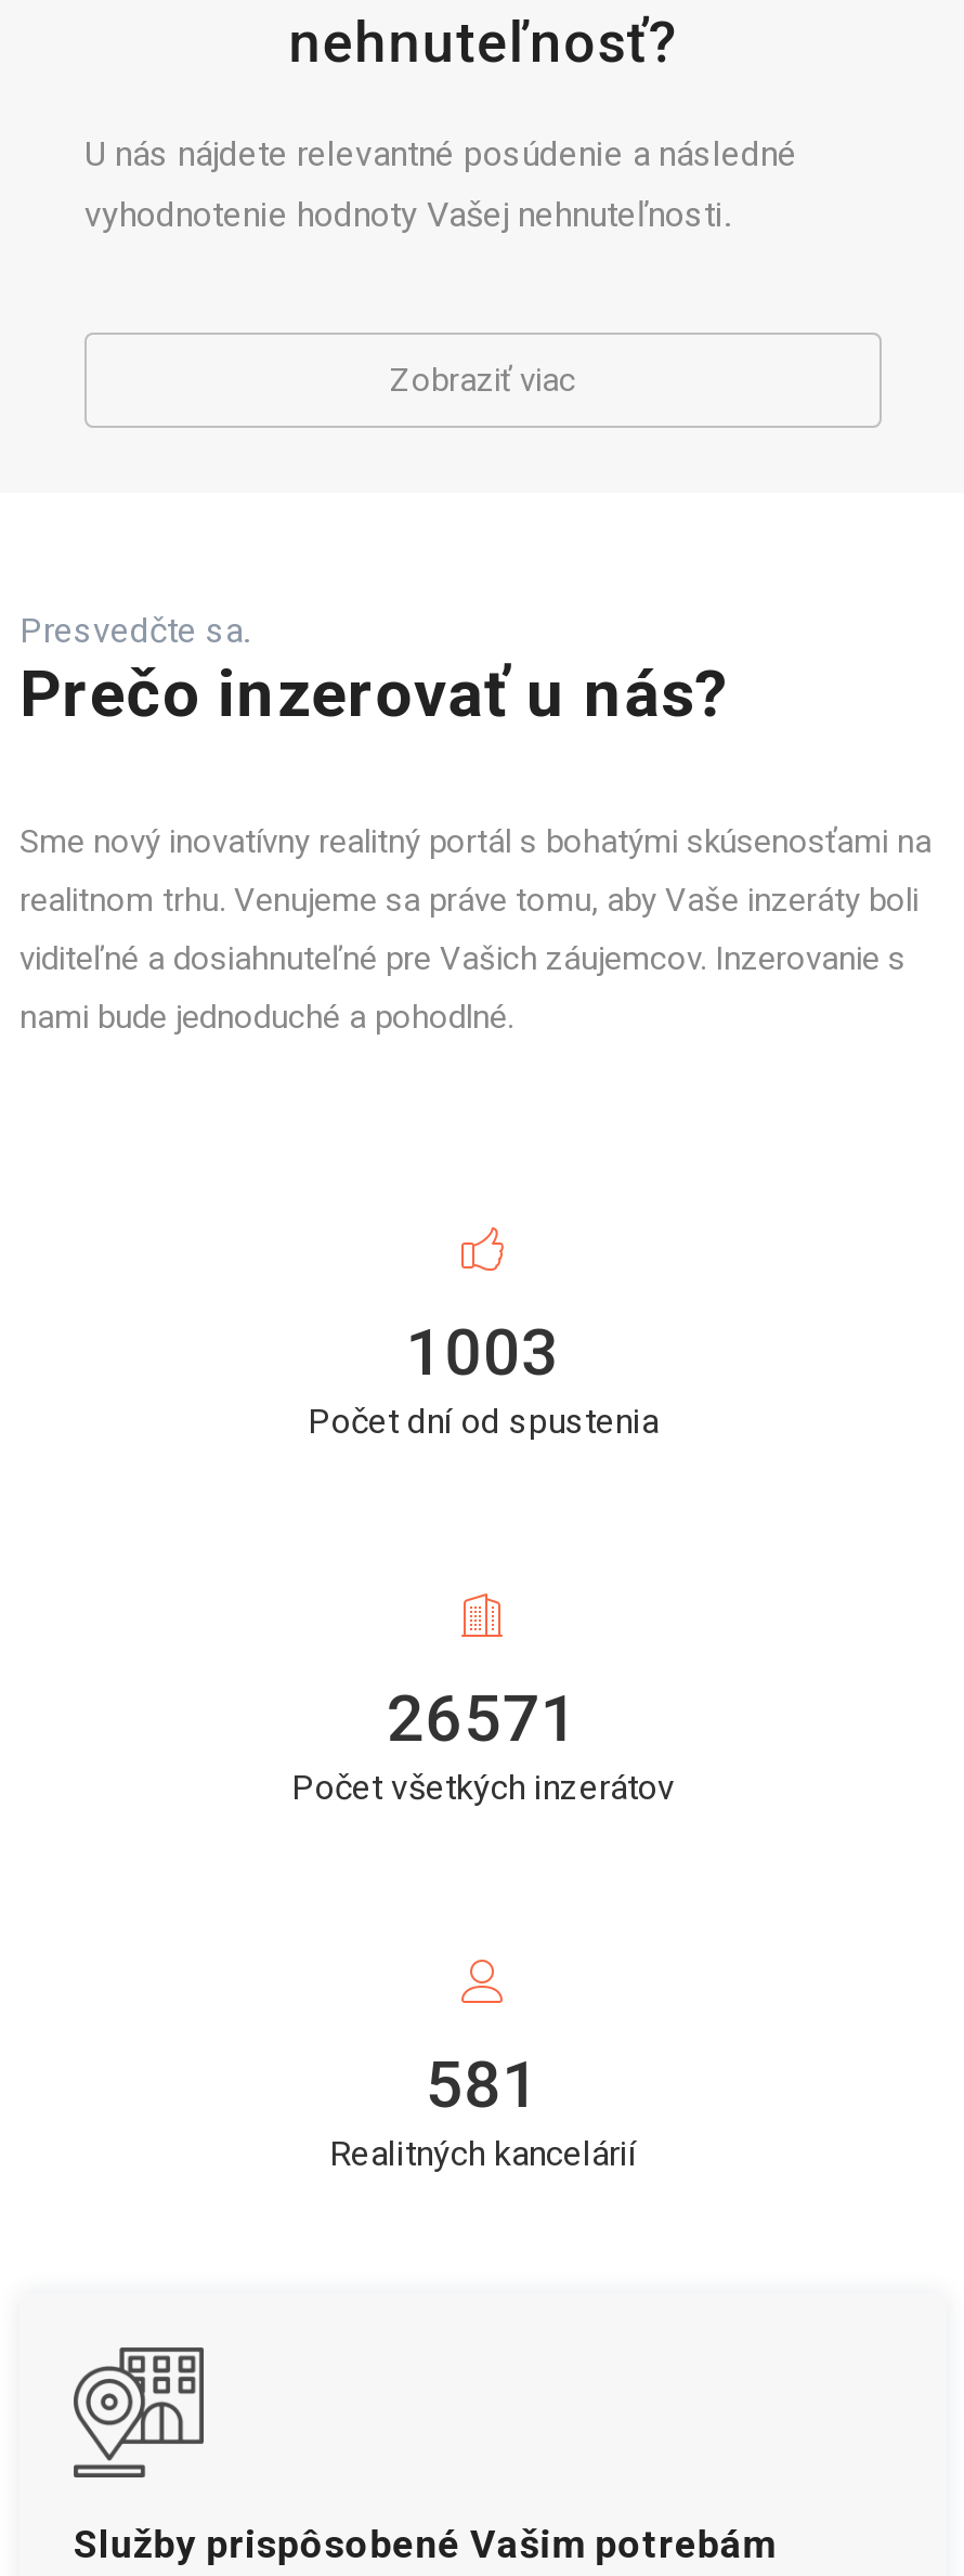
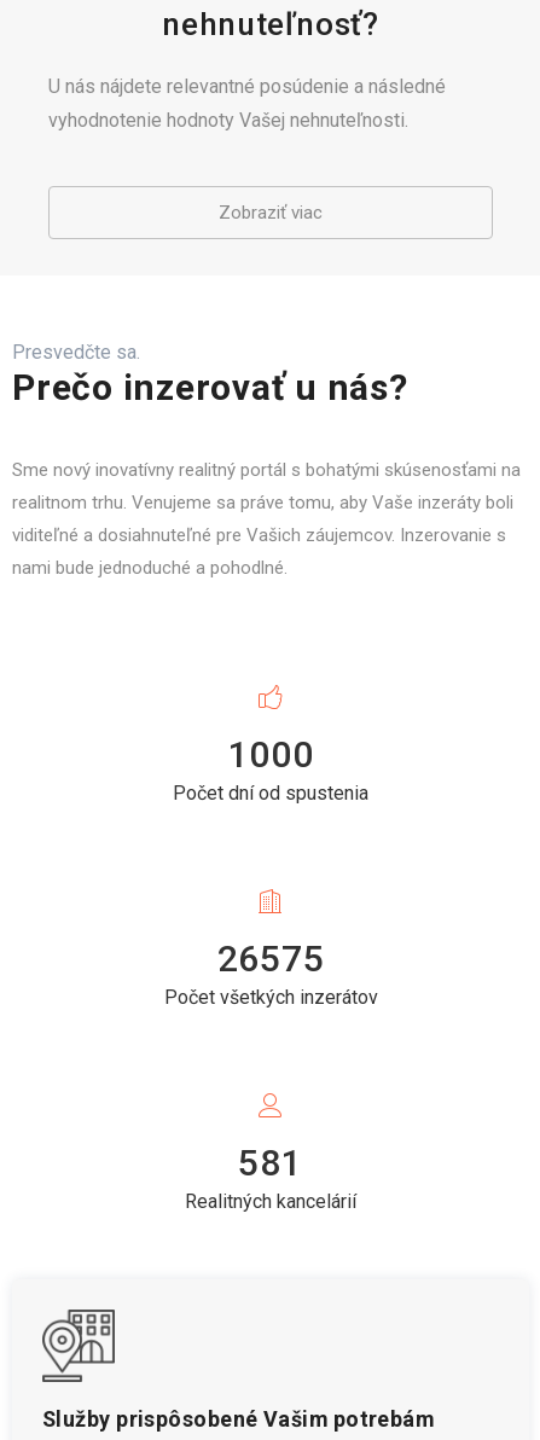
- 1003
+ 1000

- 26571
+ 26575
